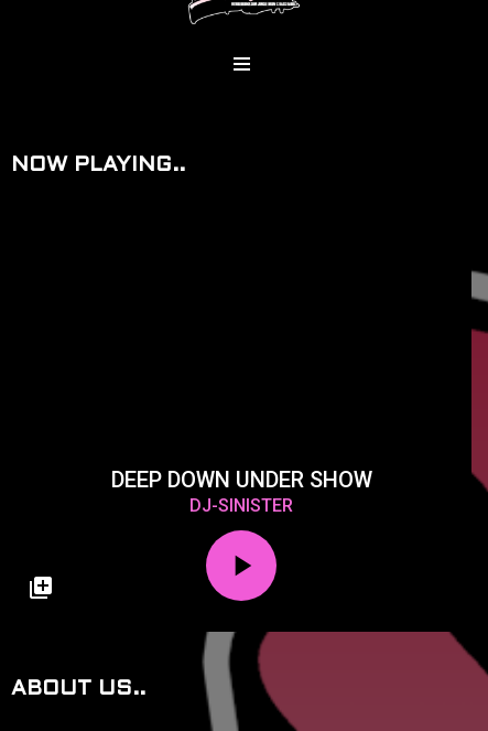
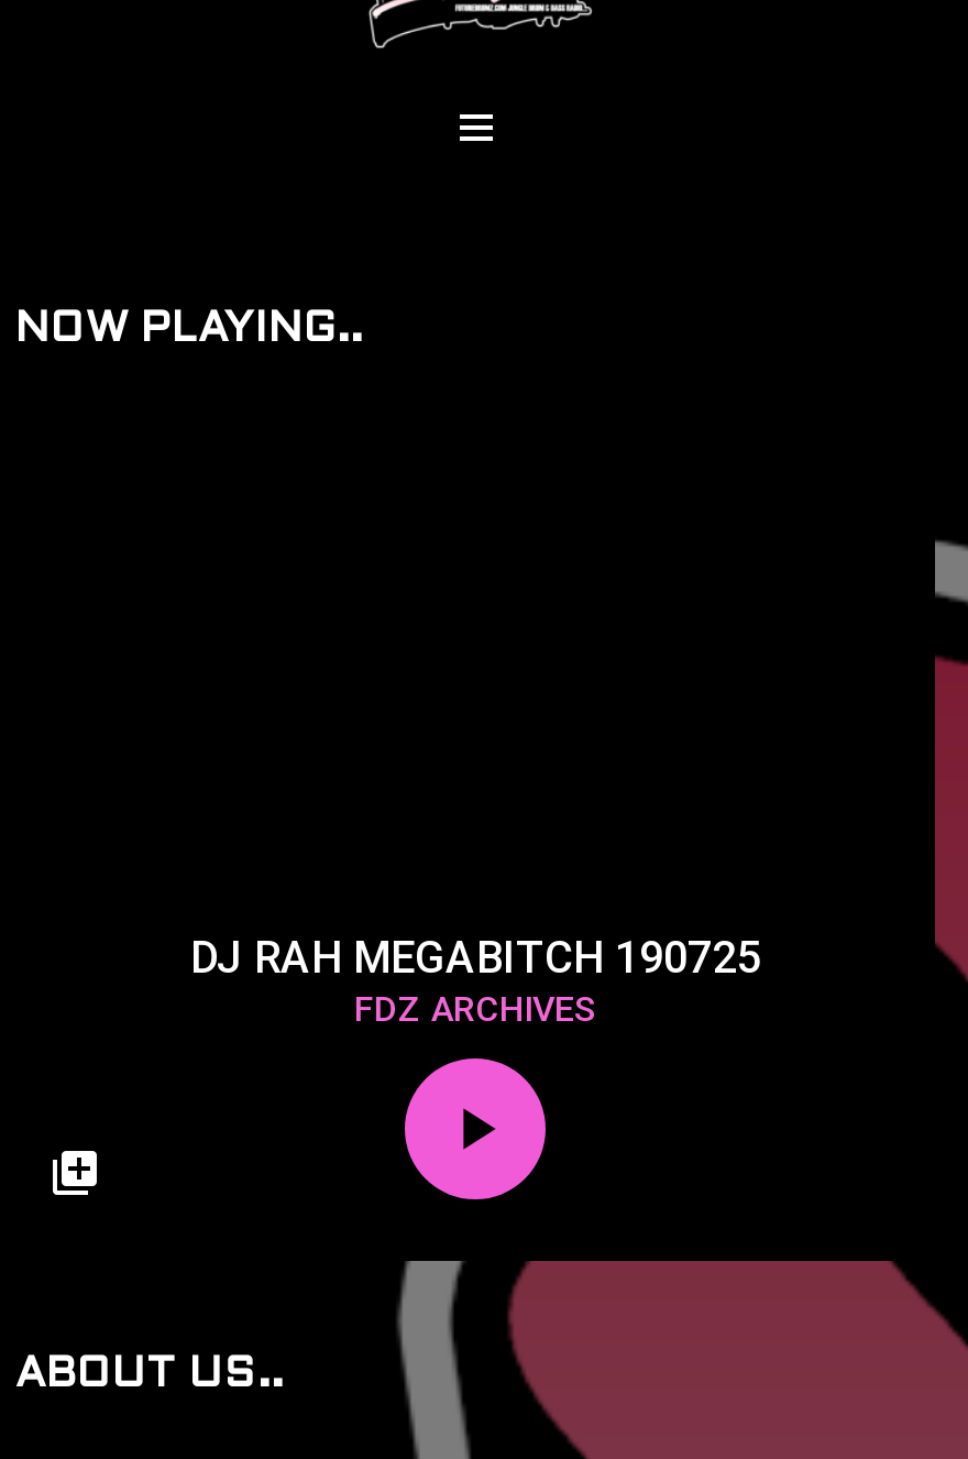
- DEEP DOWN UNDER SHOW
- DJ-SINISTER
+ DJ RAH MEGABITCH 190725
+ FDZ ARCHIVES
